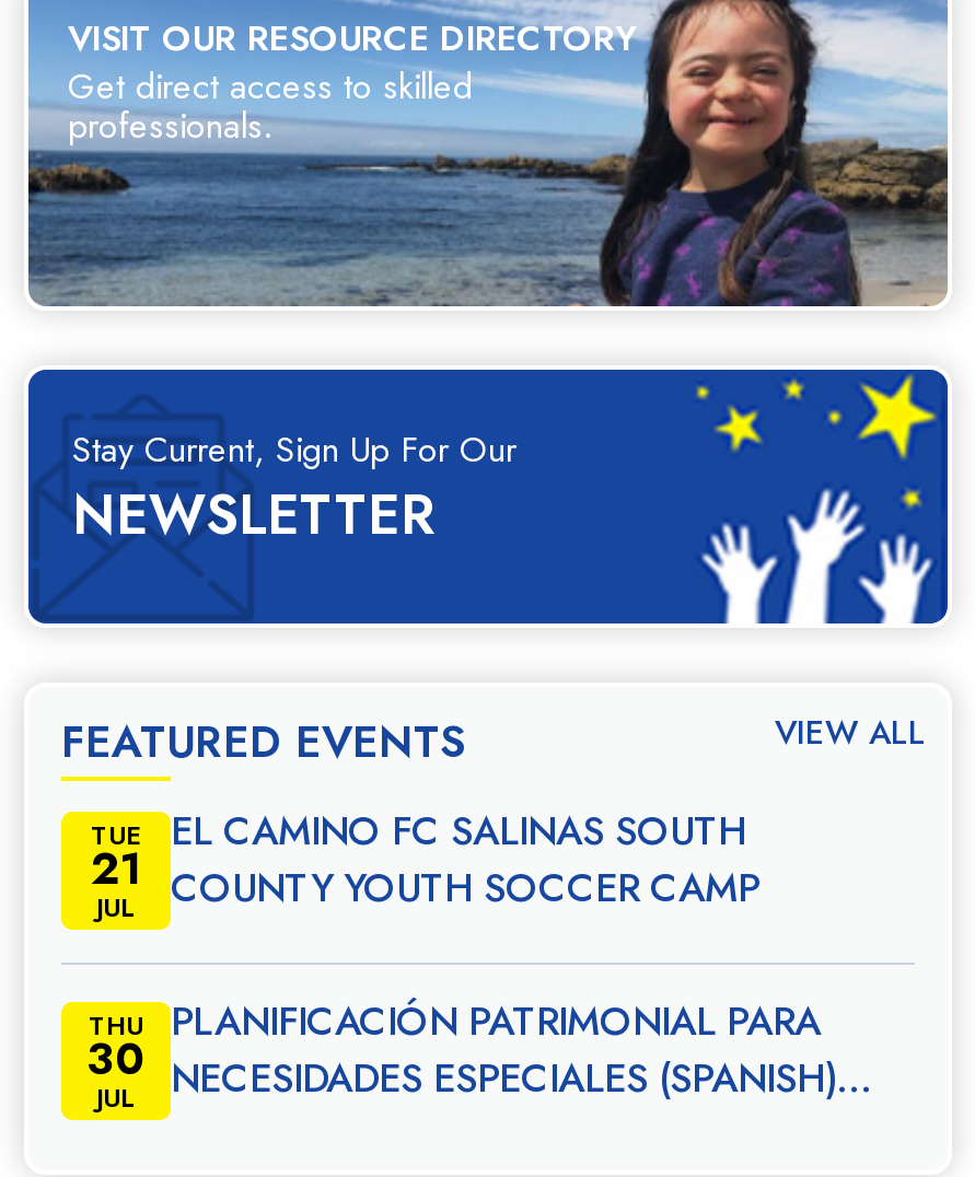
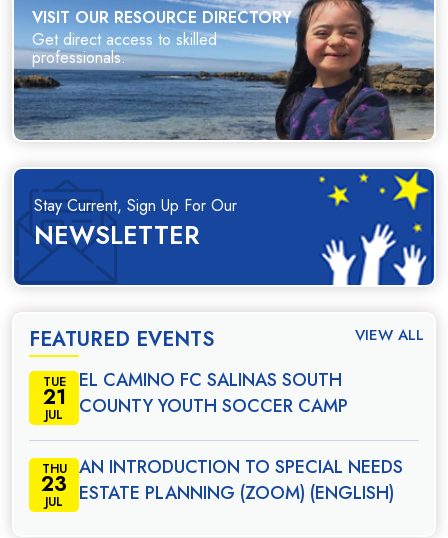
- PLANIFICACIÓN PATRIMONIAL PARA
- NECESIDADES ESPECIALES (SPANISH)…
+ AN INTRODUCTION TO SPECIAL NEEDS
+ ESTATE PLANNING (ZOOM) (ENGLISH)

- 30
+ 23
